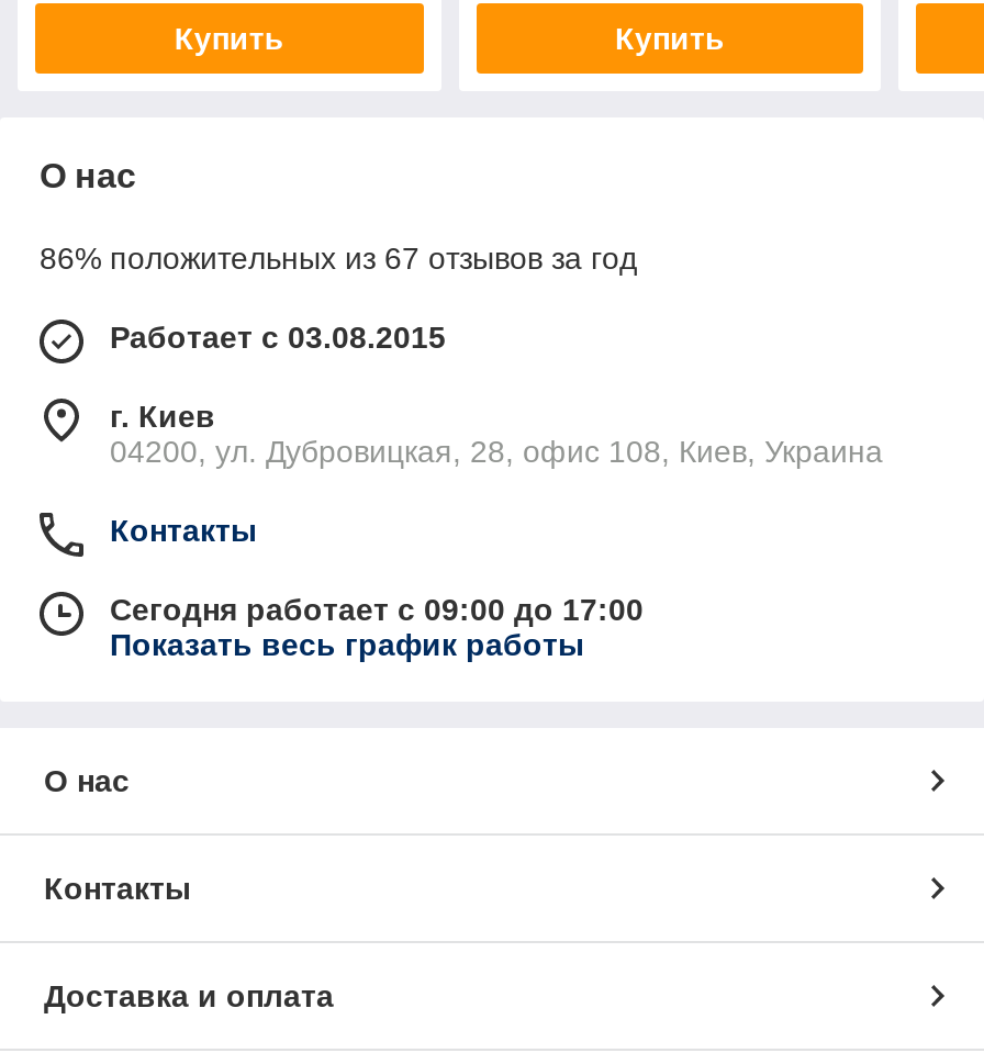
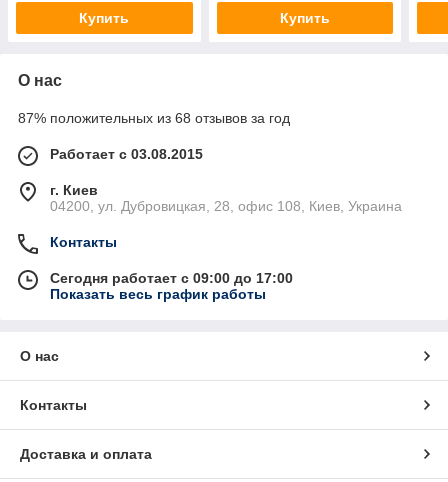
- 86% положительных из 67 отзывов за год
+ 87% положительных из 68 отзывов за год
